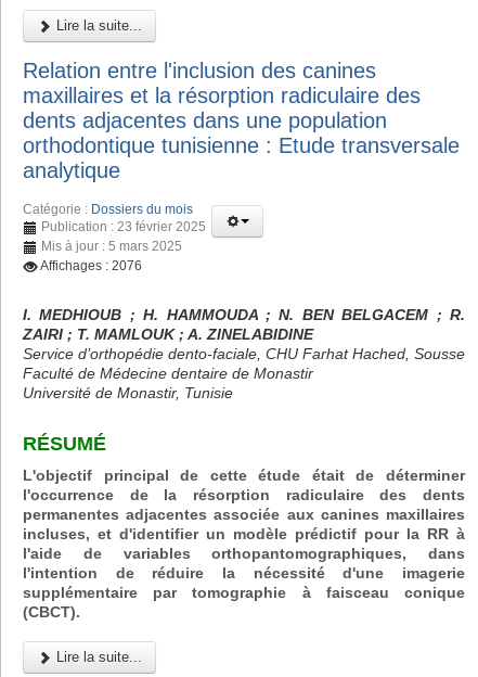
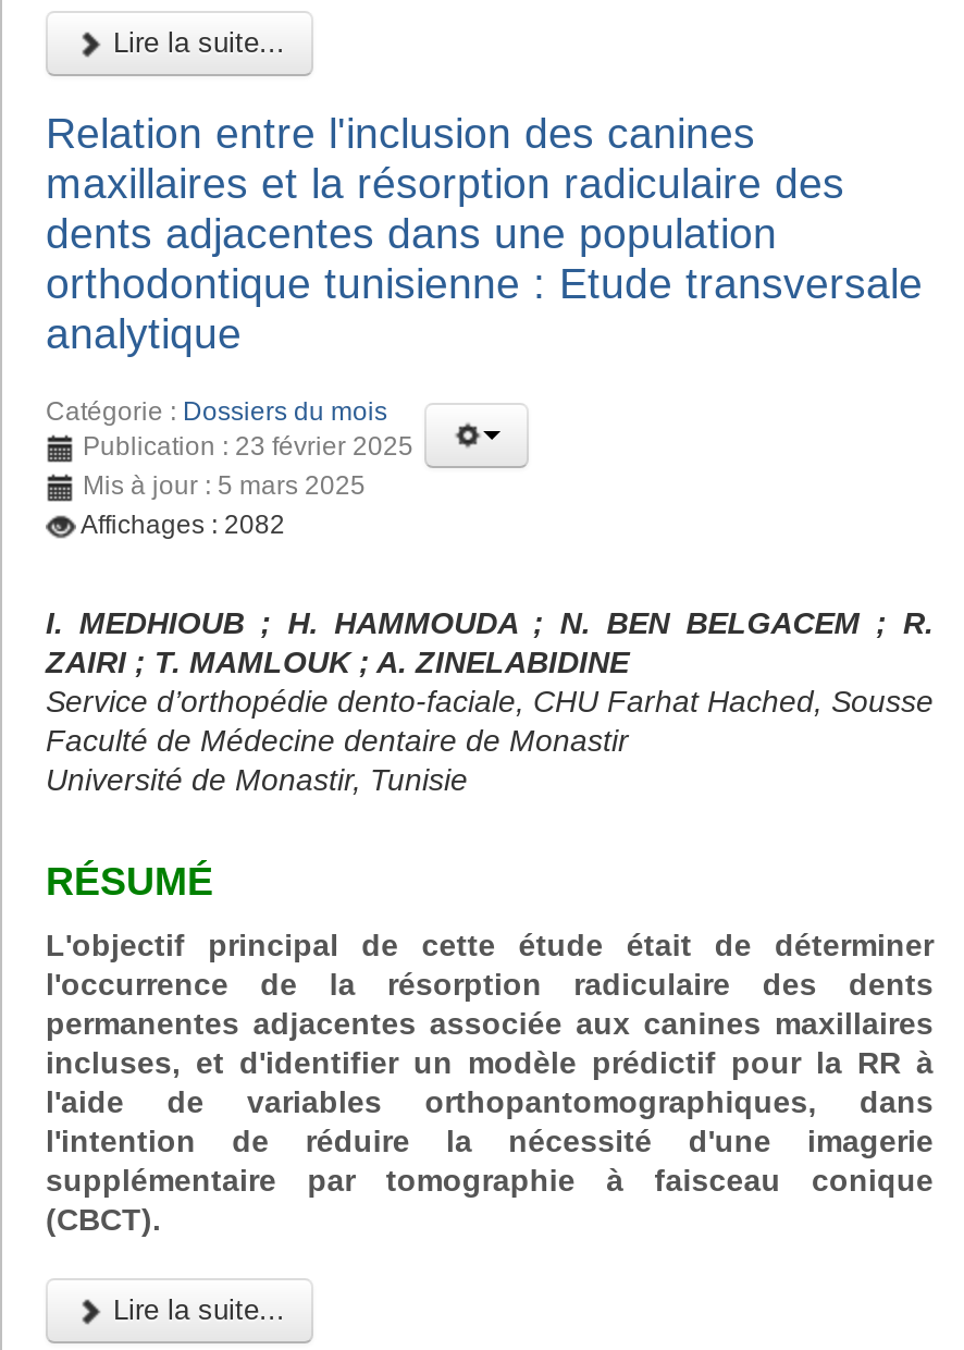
- Affichages : 2076
+ Affichages : 2082
